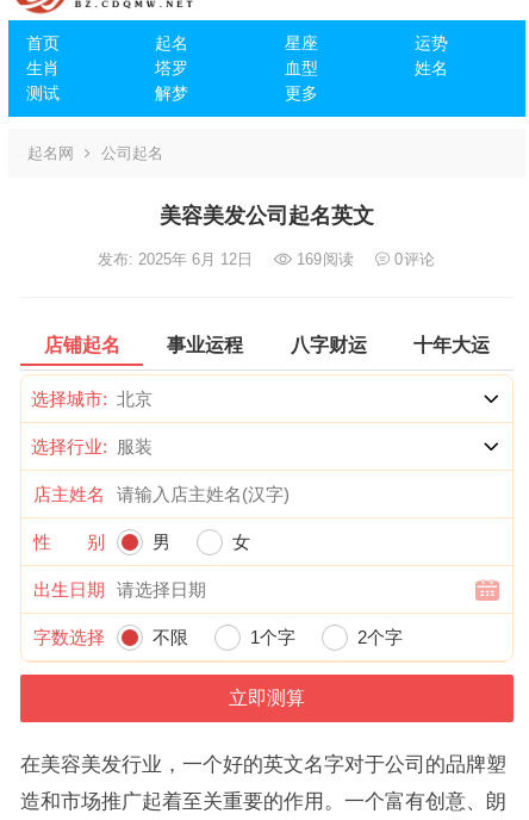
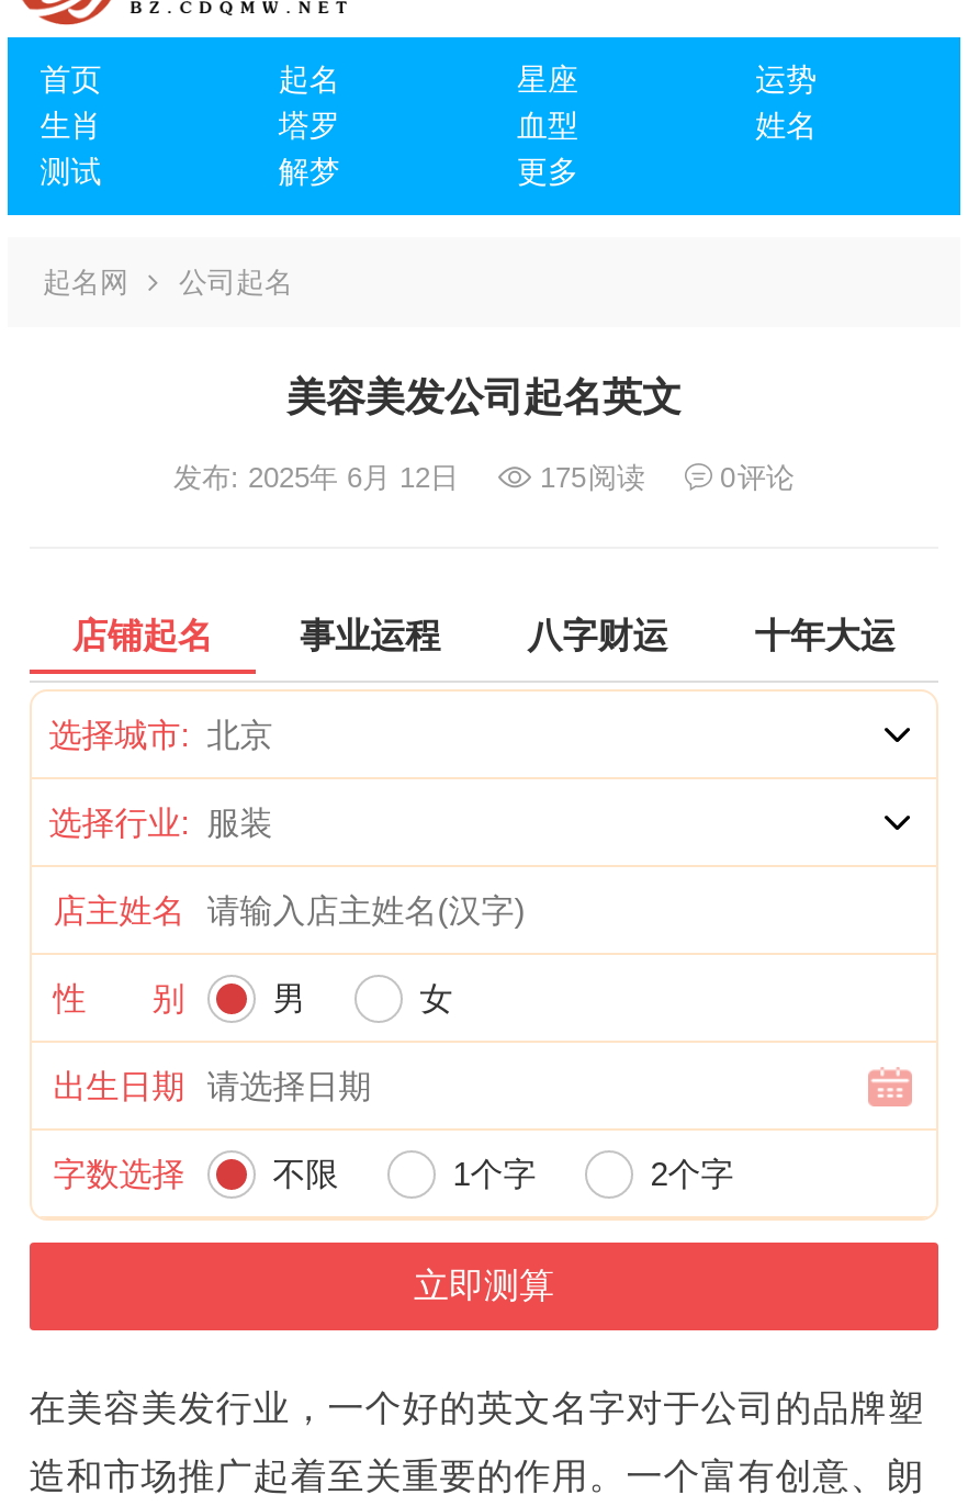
- 发布: 2025年 6月 12日 169阅读 0评论
+ 发布: 2025年 6月 12日 175阅读 0评论
